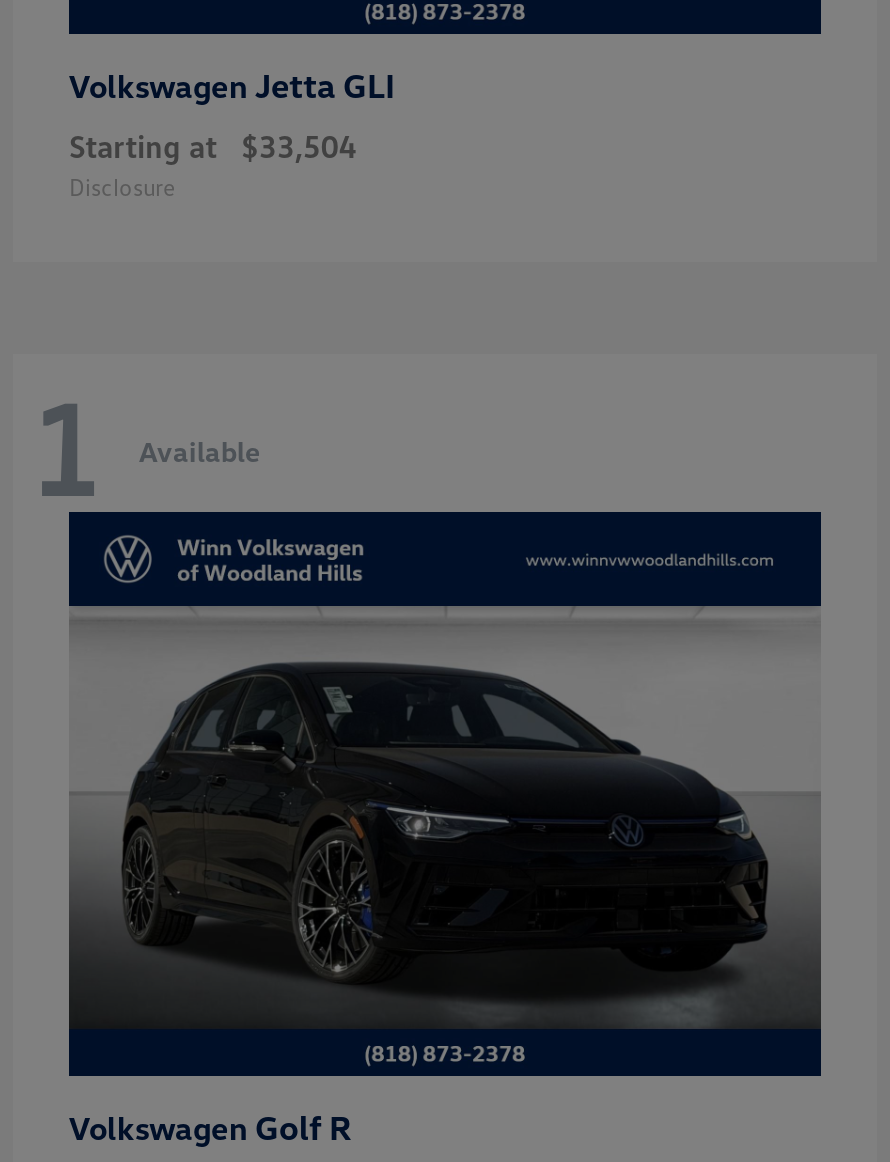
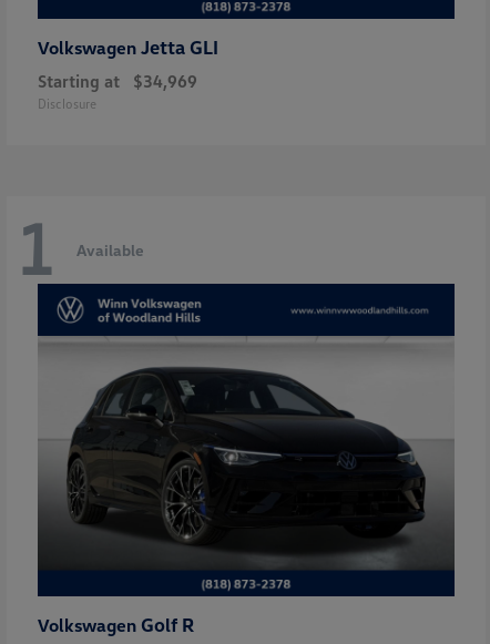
- Starting at $33,504
+ Starting at $34,969
